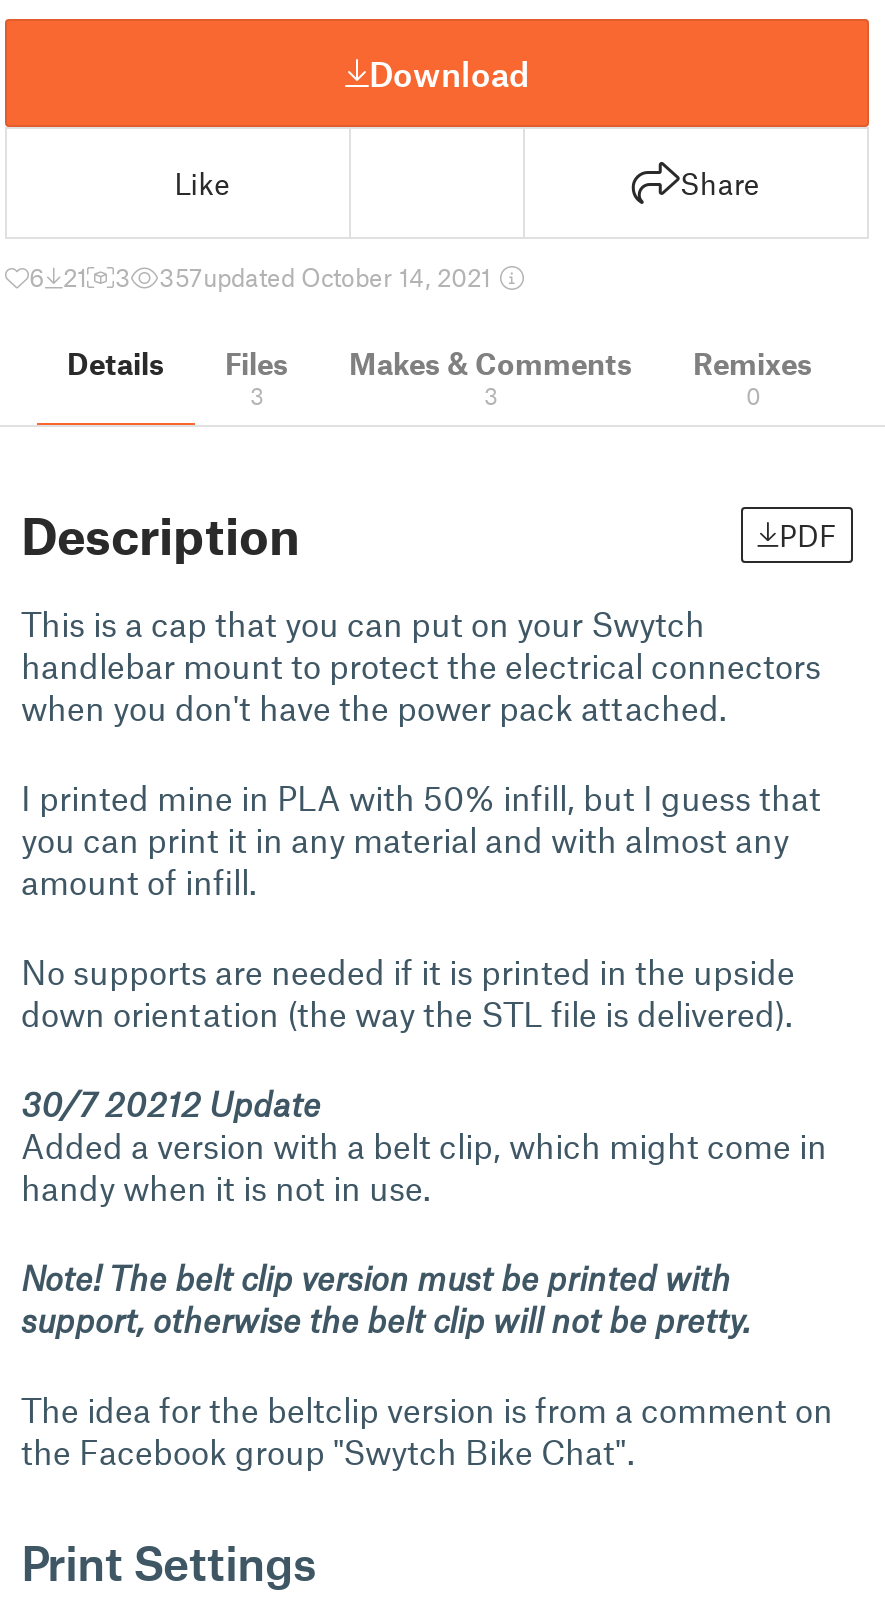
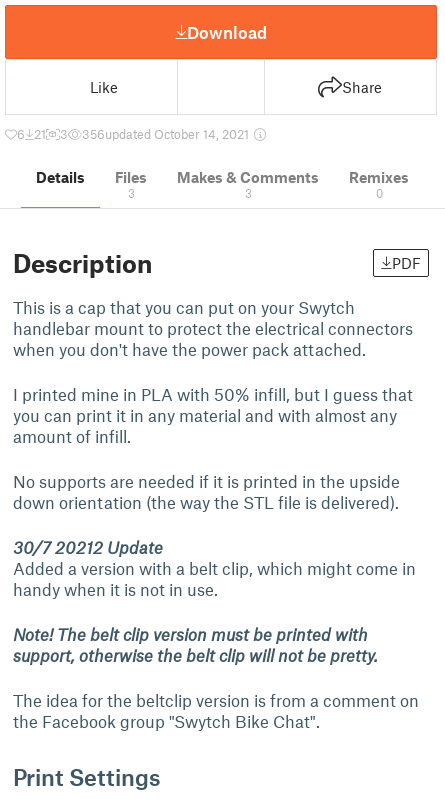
- 357updated October 14, 2021
+ 356updated October 14, 2021
